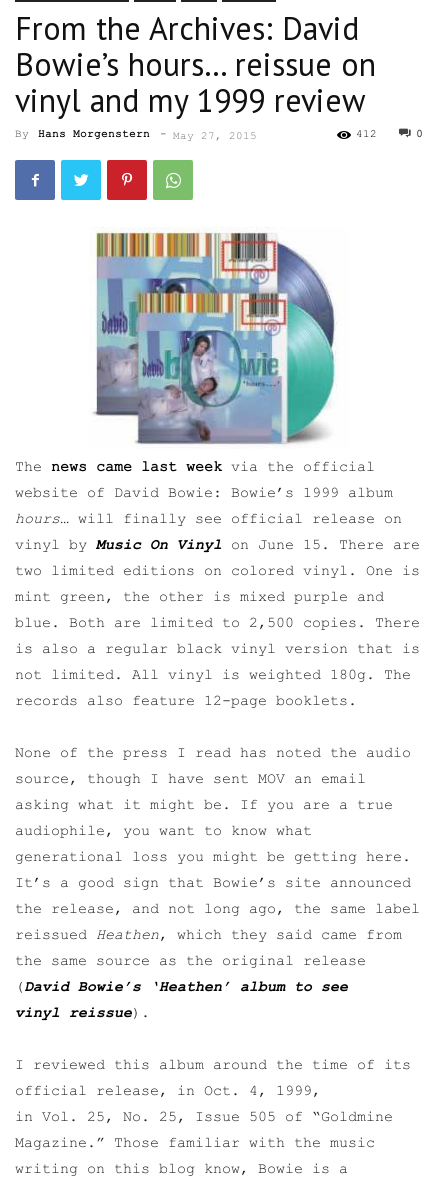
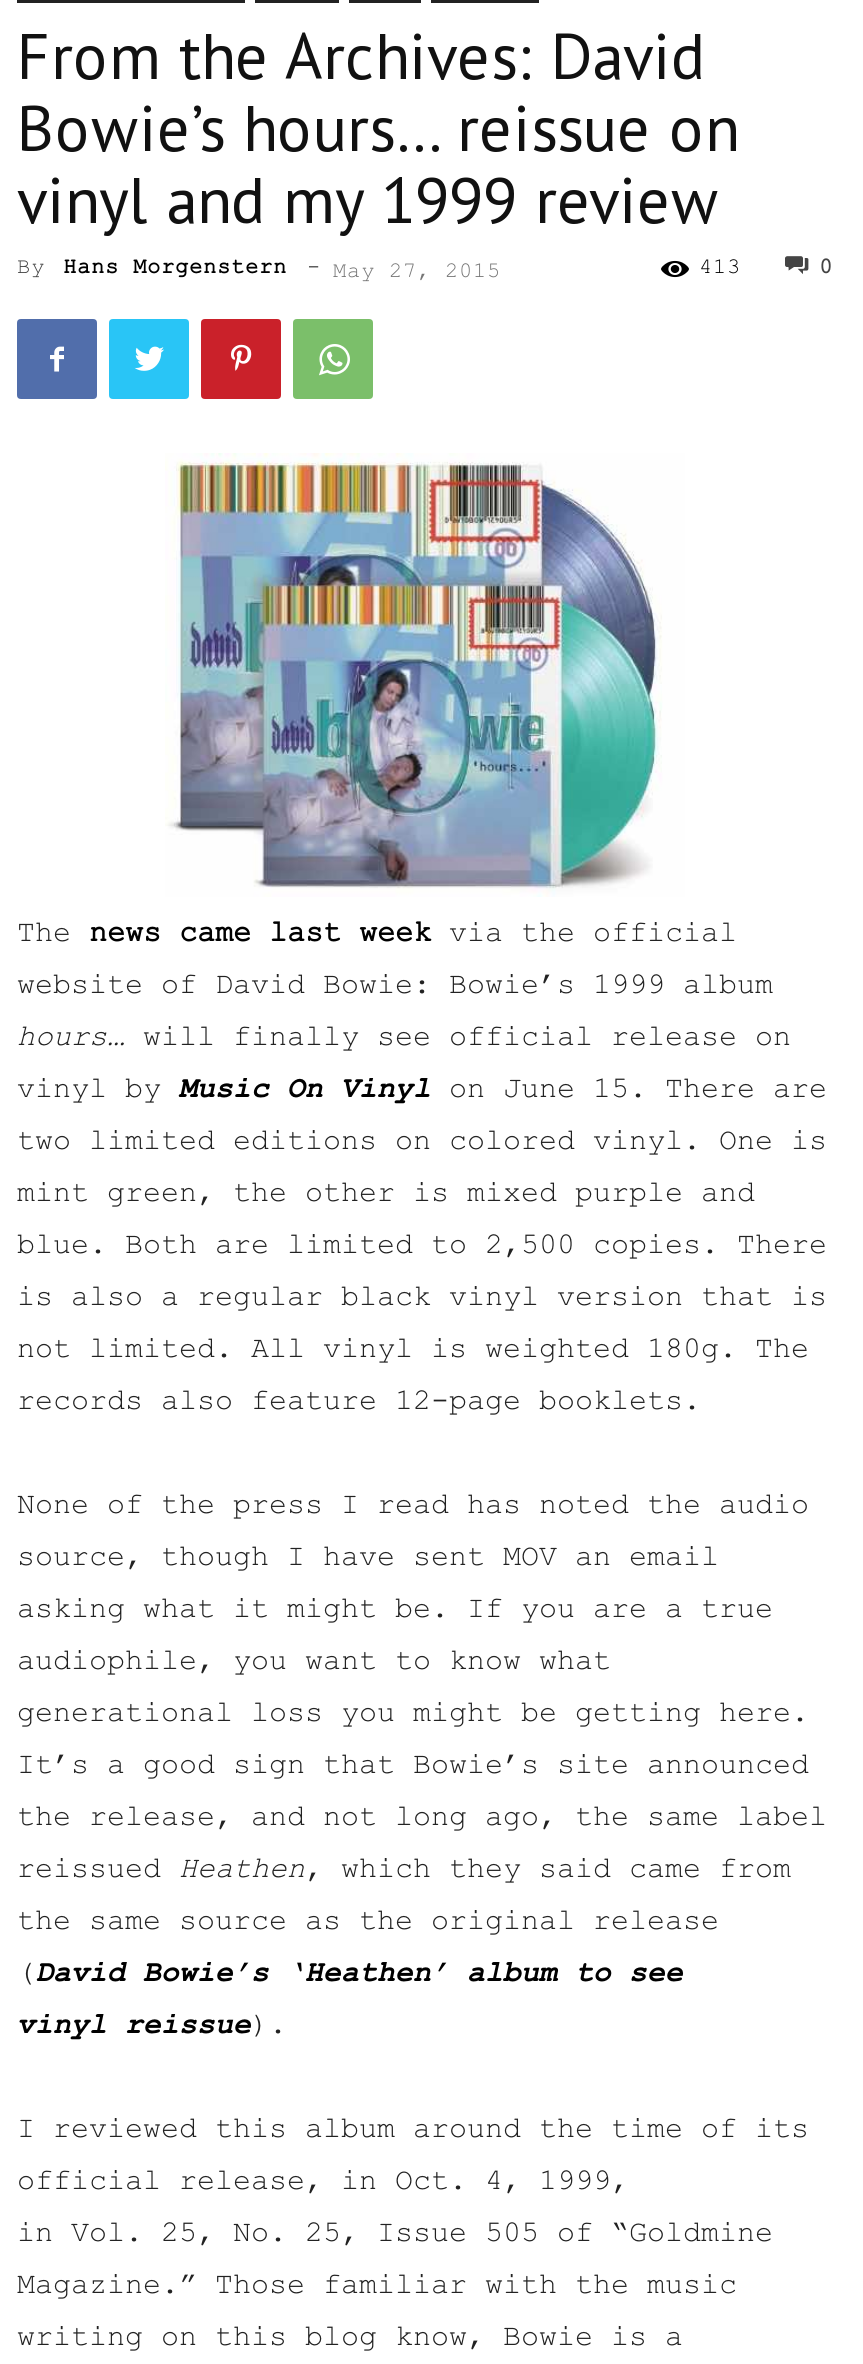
- 412
+ 413
